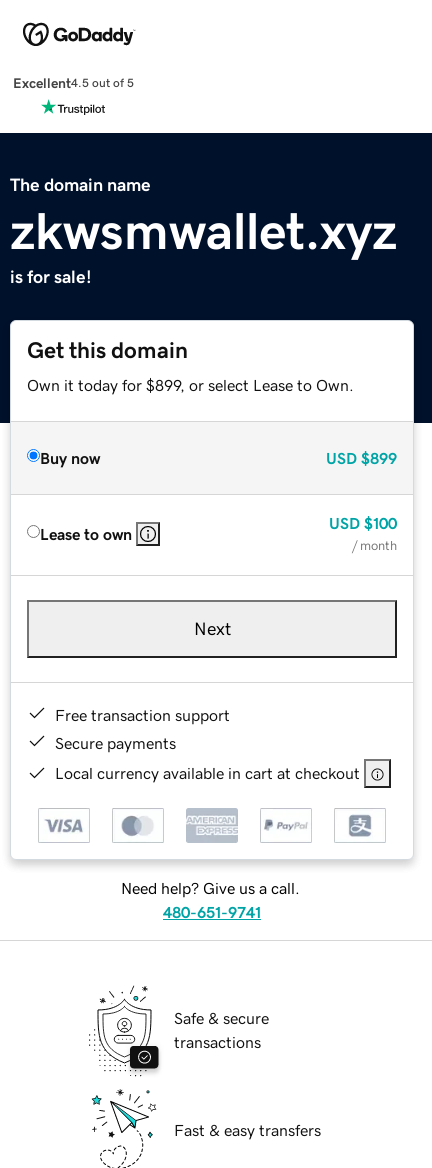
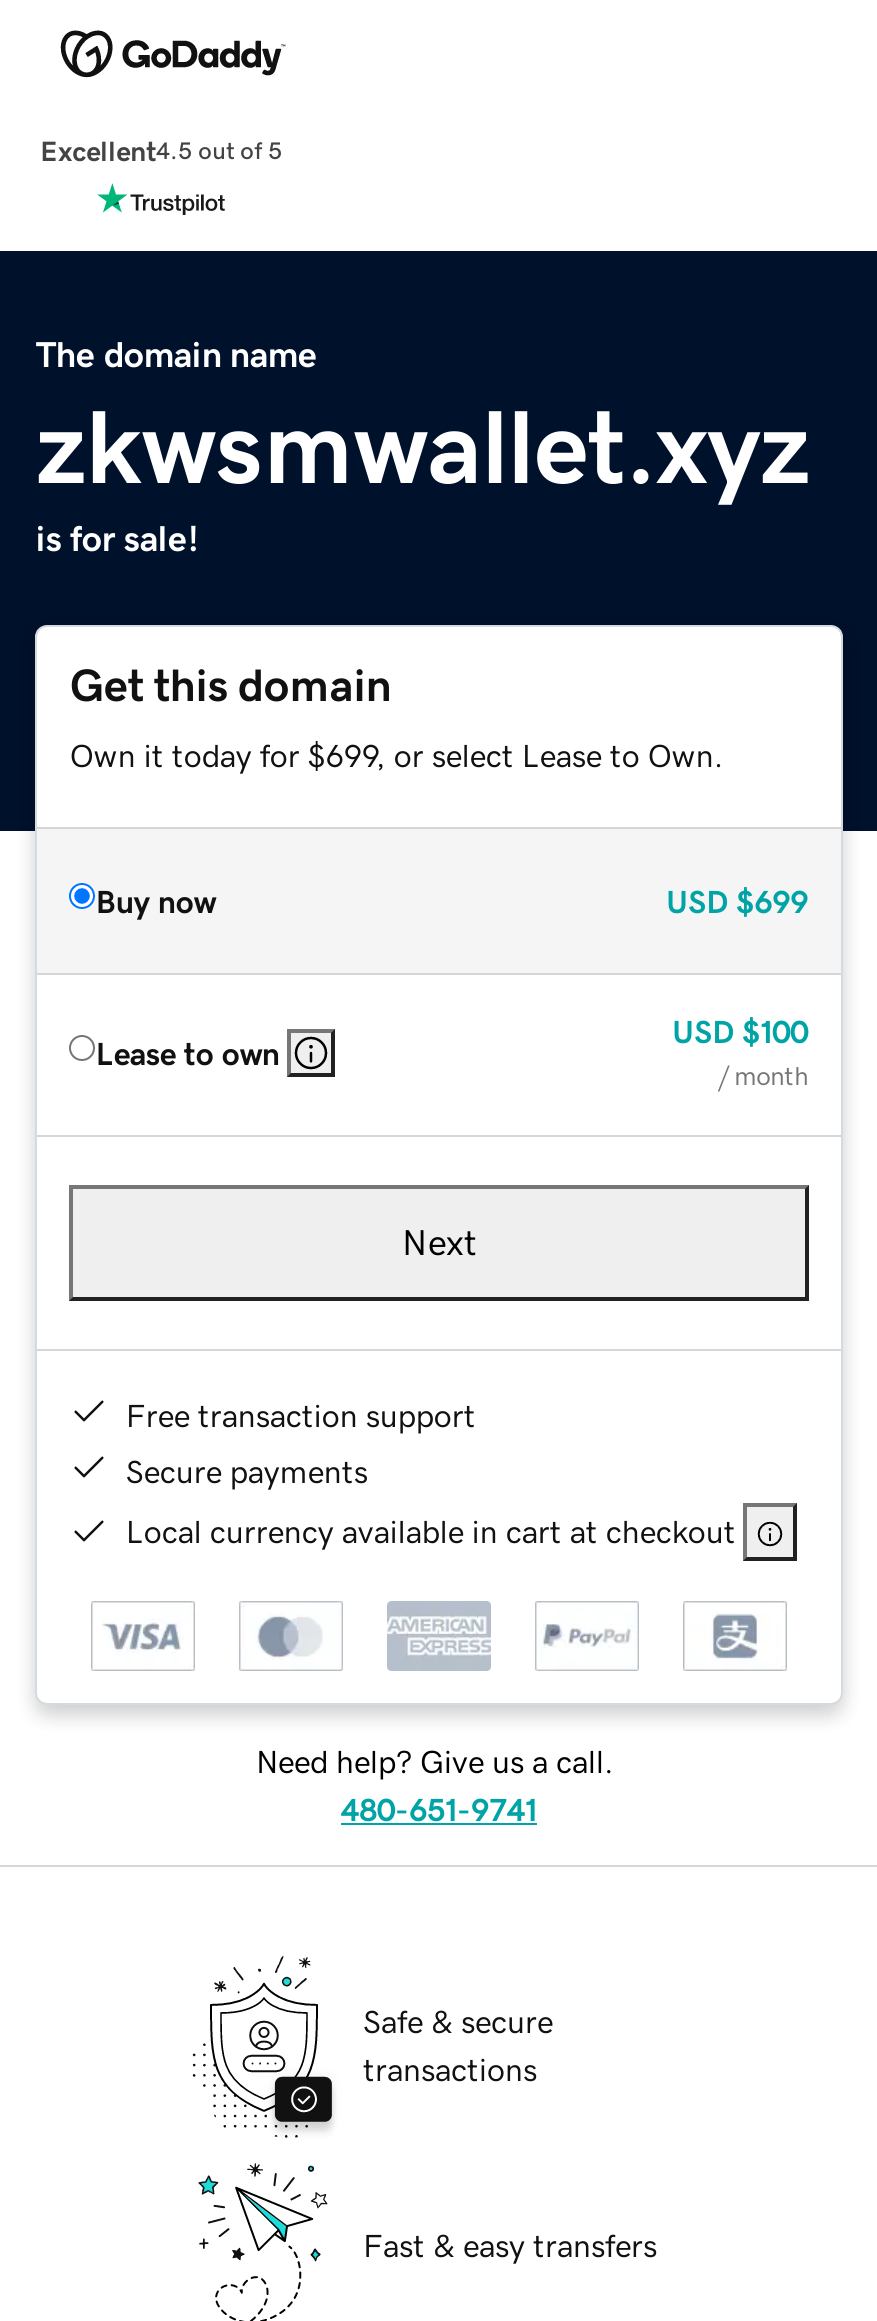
- Own it today for $899, or select Lease to Own.
+ Own it today for $699, or select Lease to Own.

- USD $899
+ USD $699
